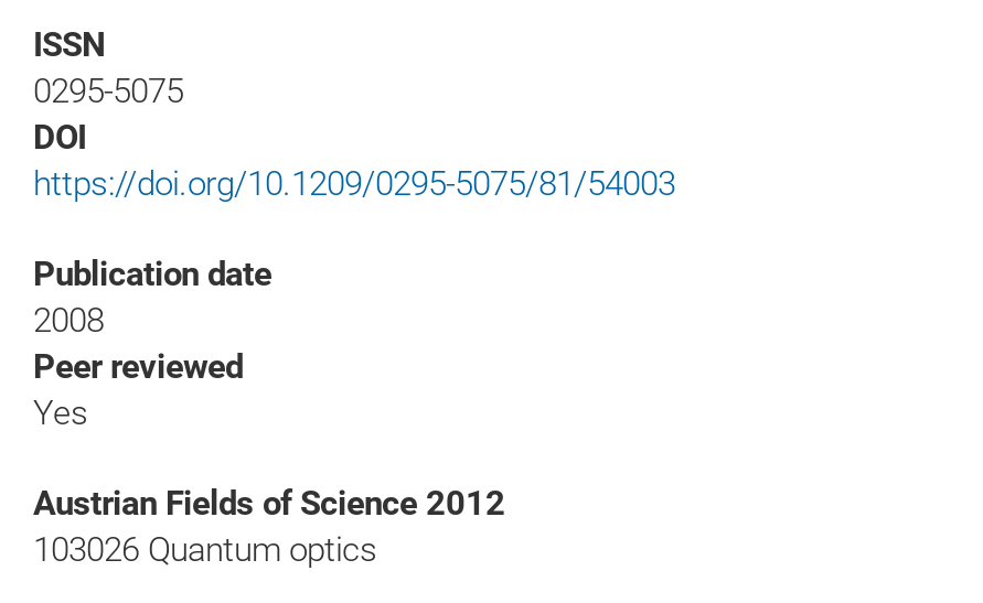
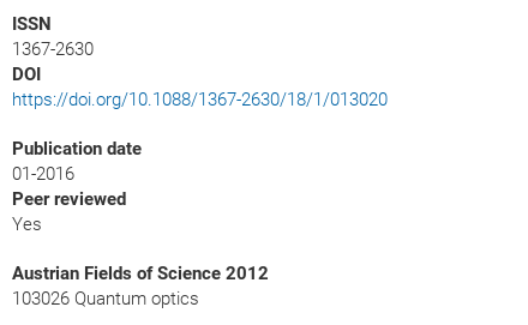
- 0295-5075
+ 1367-2630

- https://doi.org/10.1209/0295-5075/81/54003
+ https://doi.org/10.1088/1367-2630/18/1/013020

- 2008
+ 01-2016
